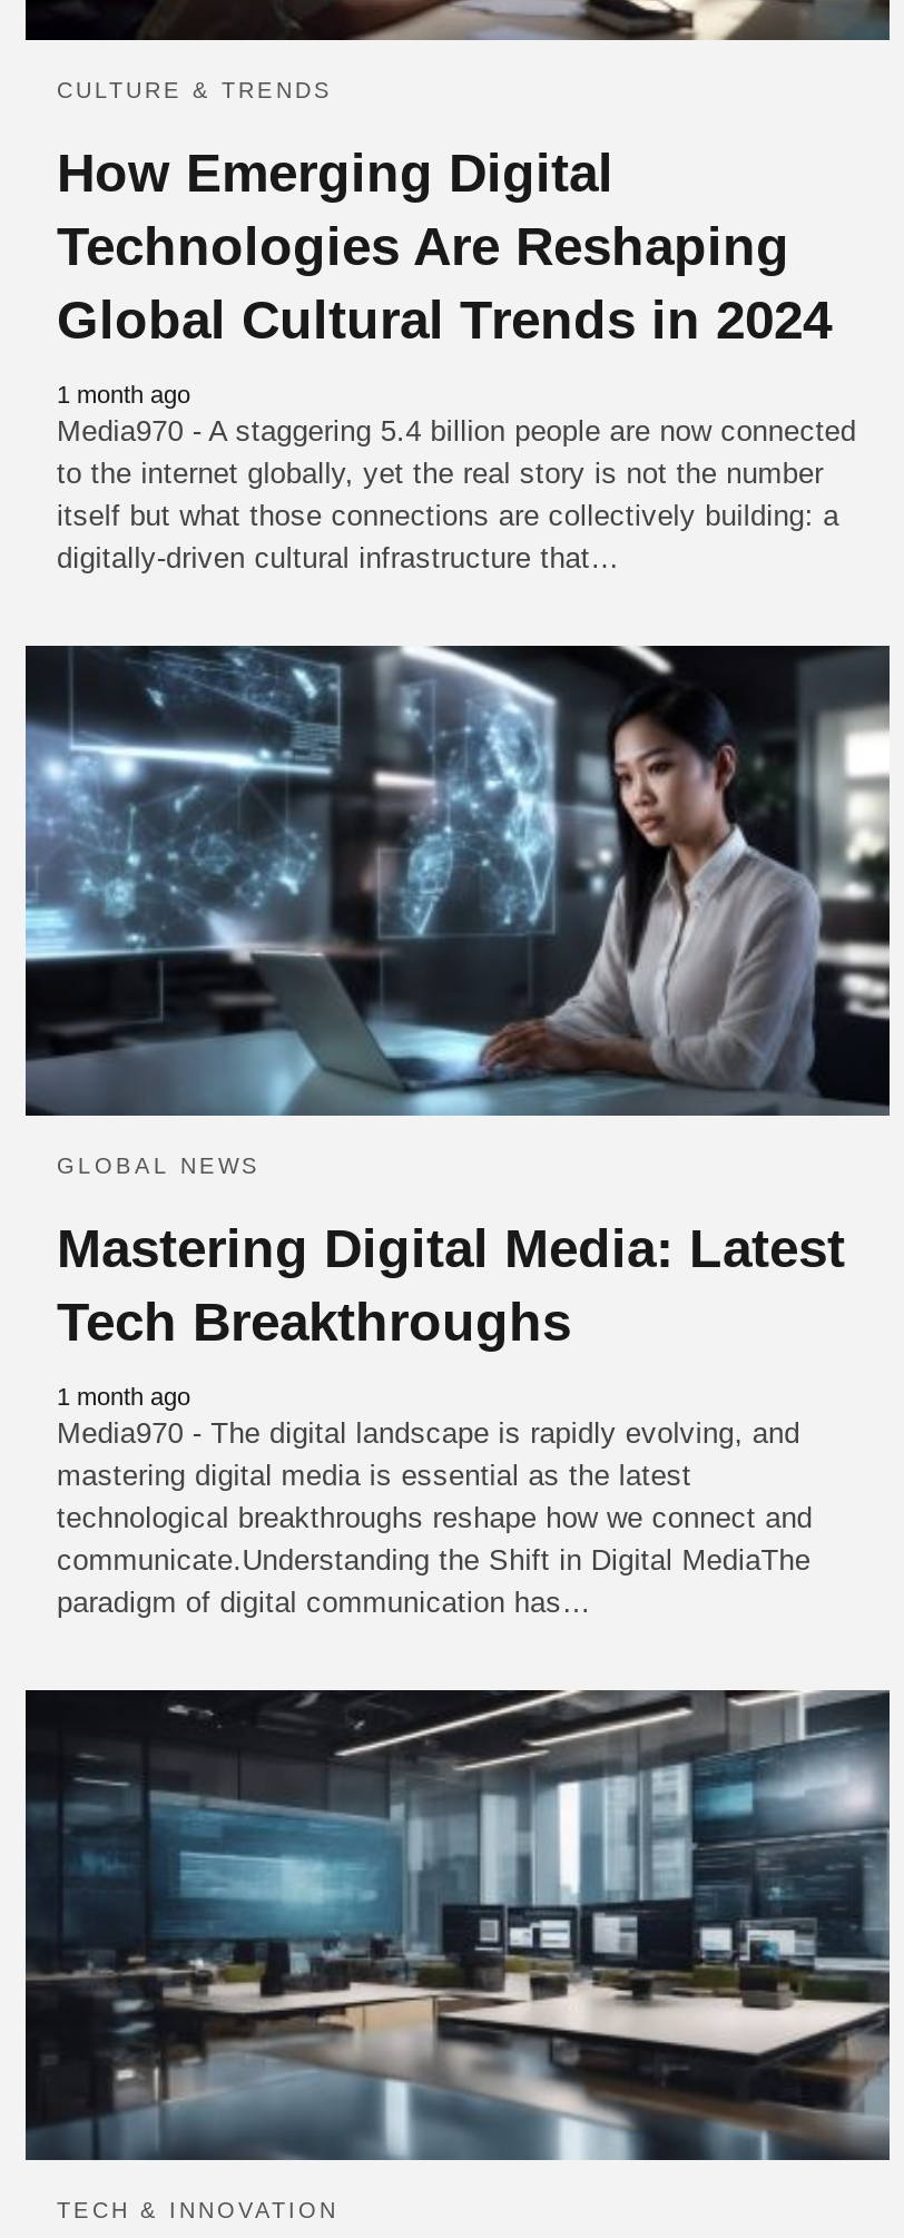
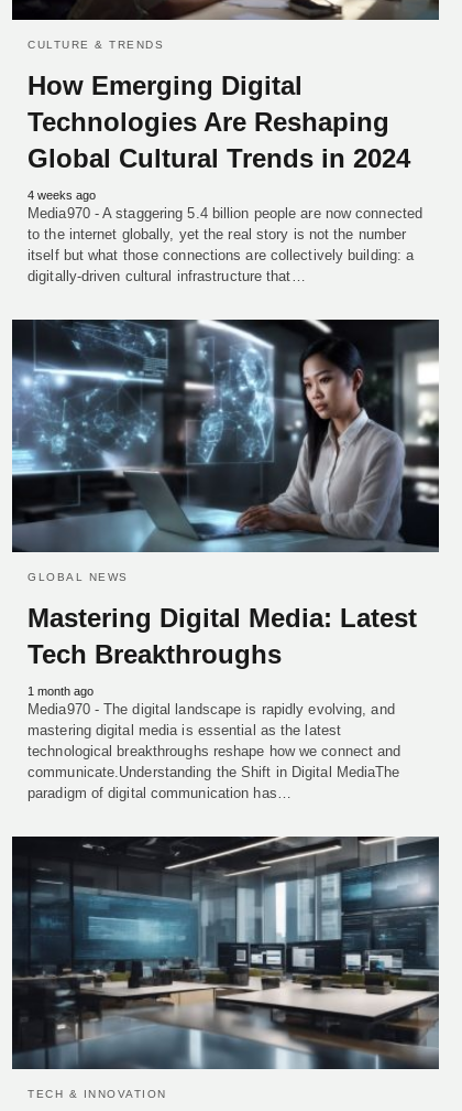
- 1 month ago
+ 4 weeks ago
